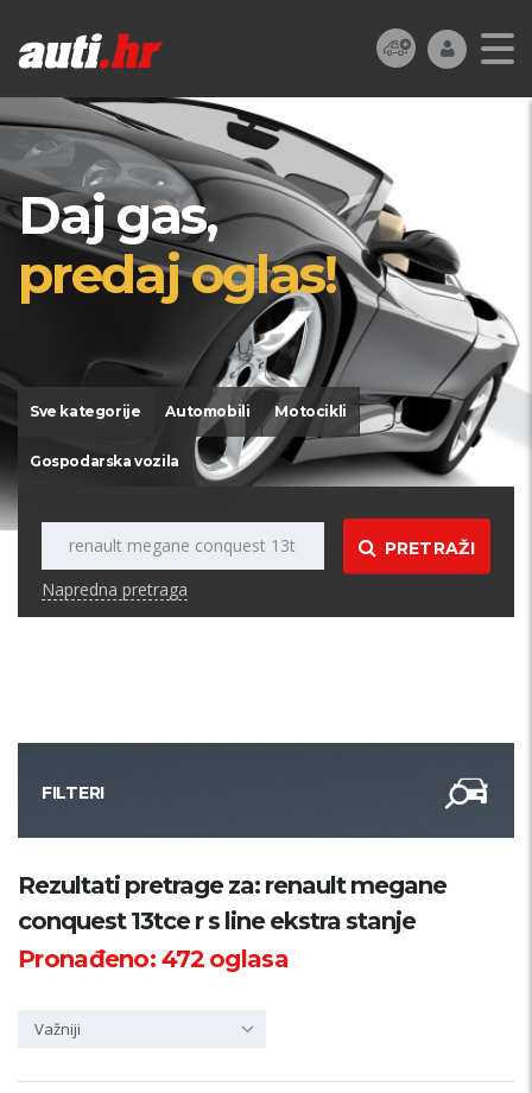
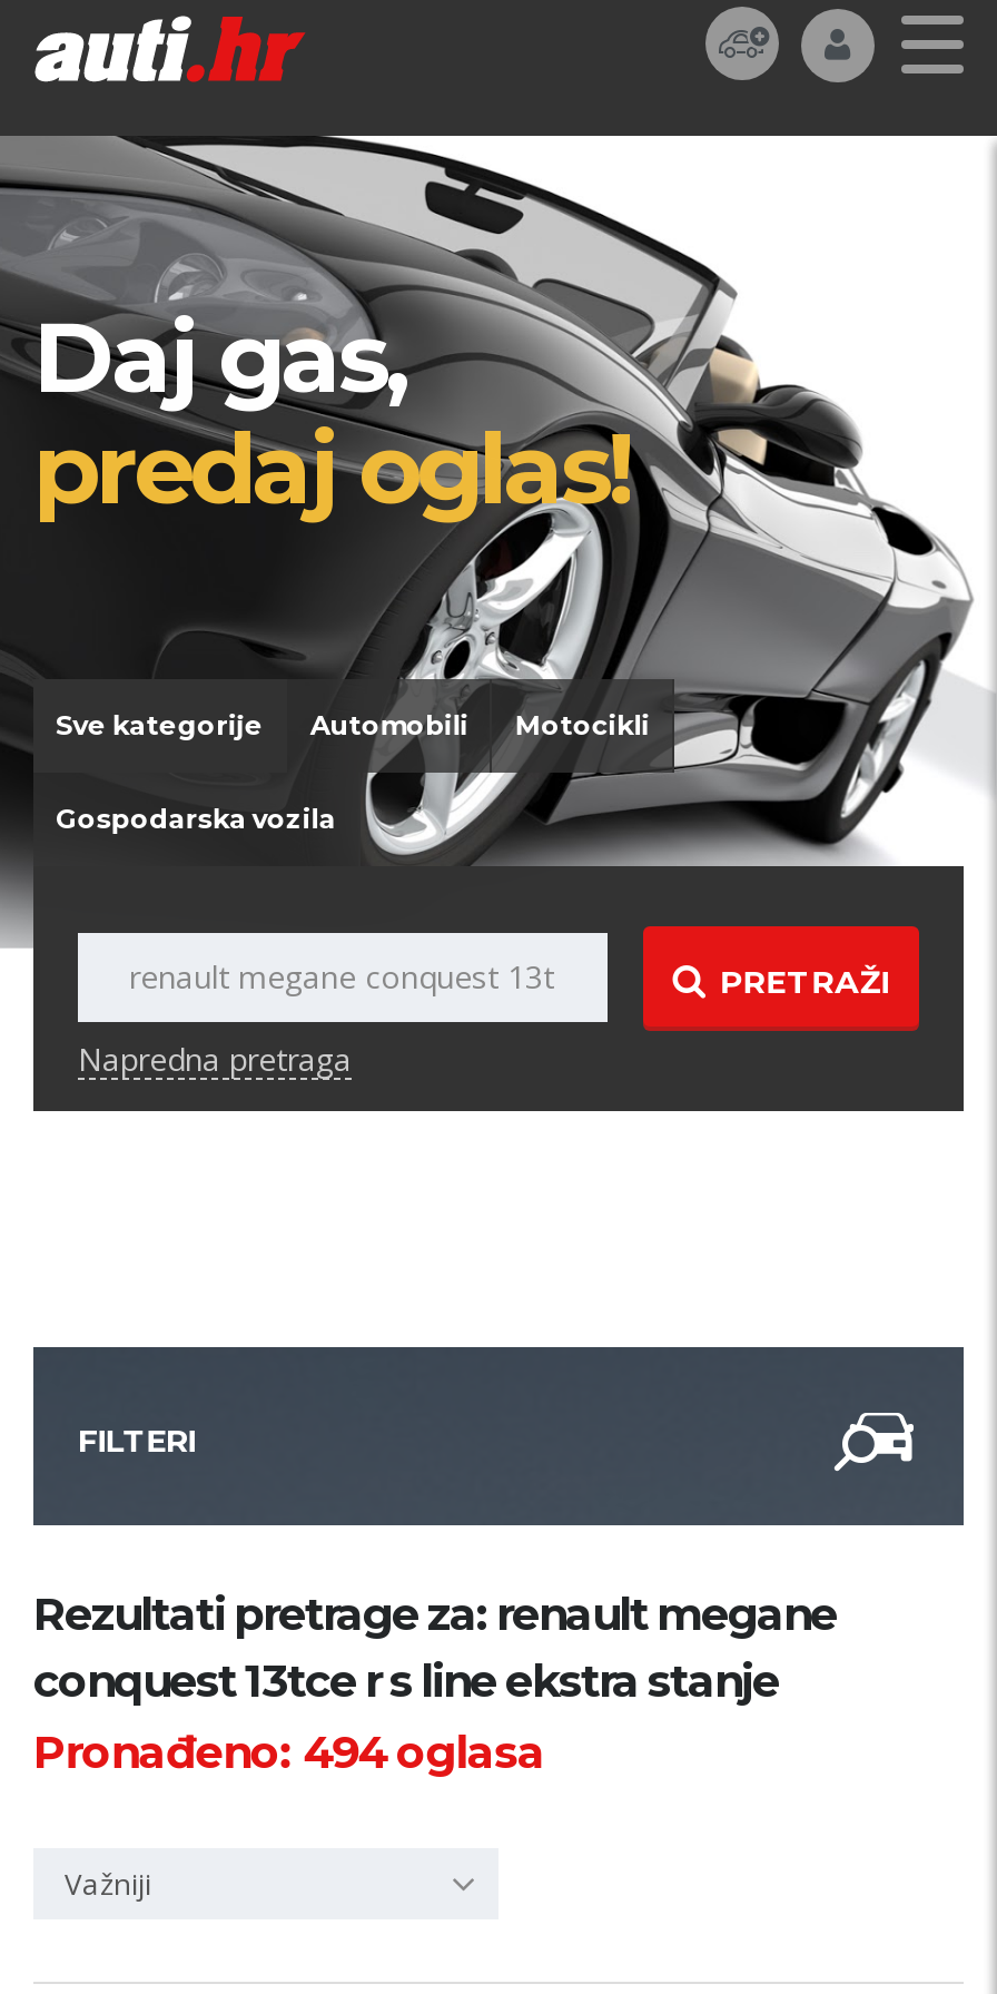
- Pronađeno: 472oglasa
+ Pronađeno: 494oglasa
